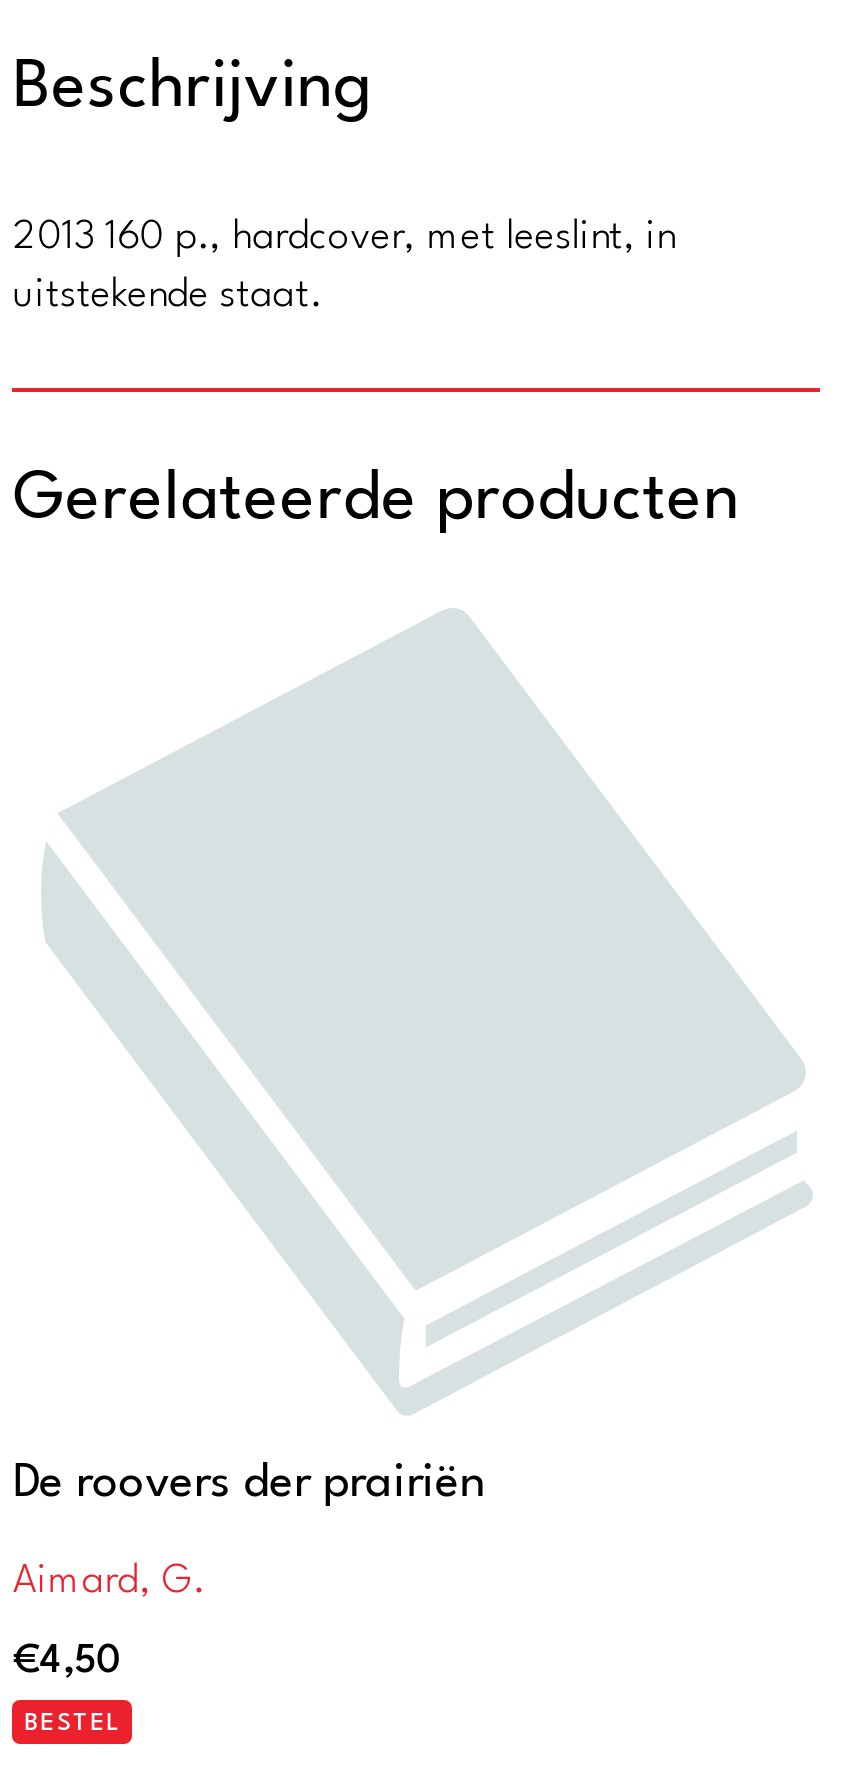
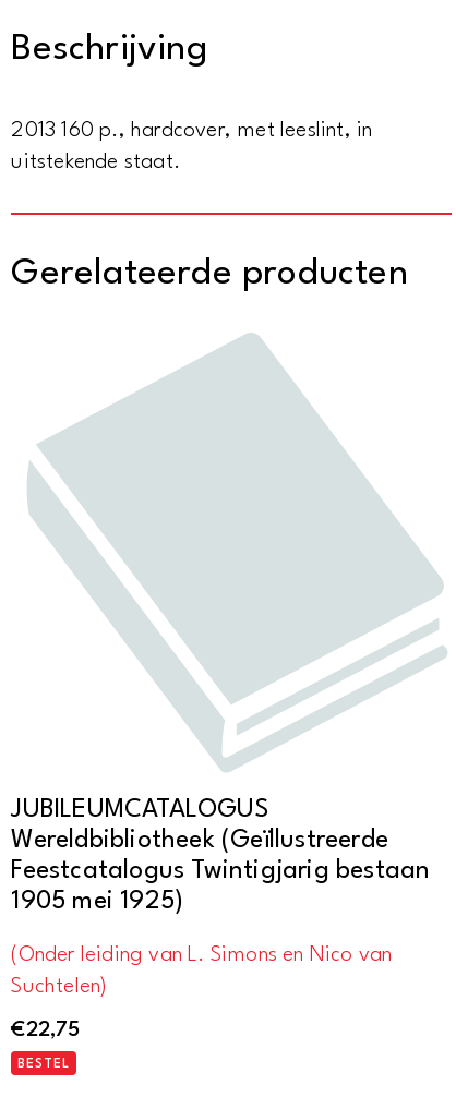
- De roovers der prairiën
+ JUBILEUMCATALOGUS
+ Wereldbibliotheek (Geïllustreerde
+ Feestcatalogus Twintigjarig bestaan
+ 1905 mei 1925)

- Aimard, G.
+ (Onder leiding van L. Simons en Nico van
+ Suchtelen)

- €4,50
+ €22,75
